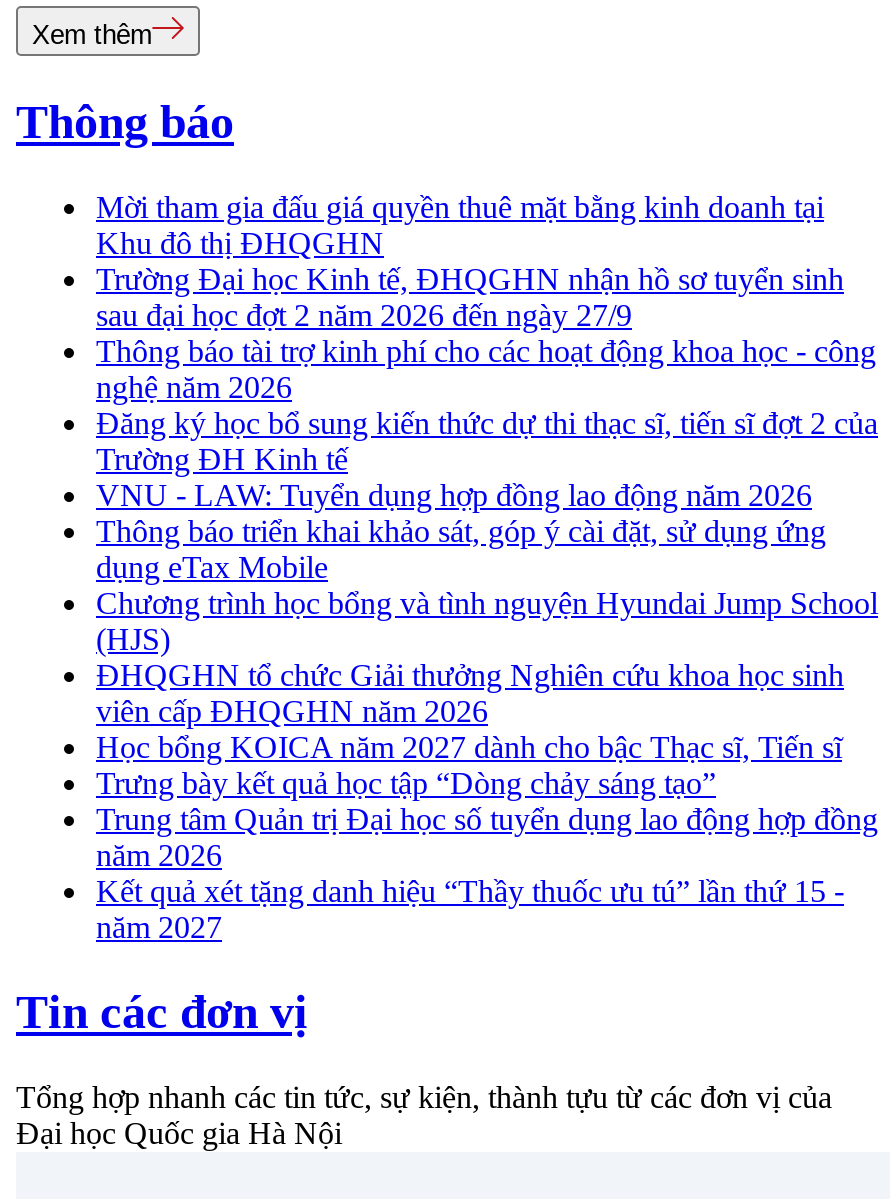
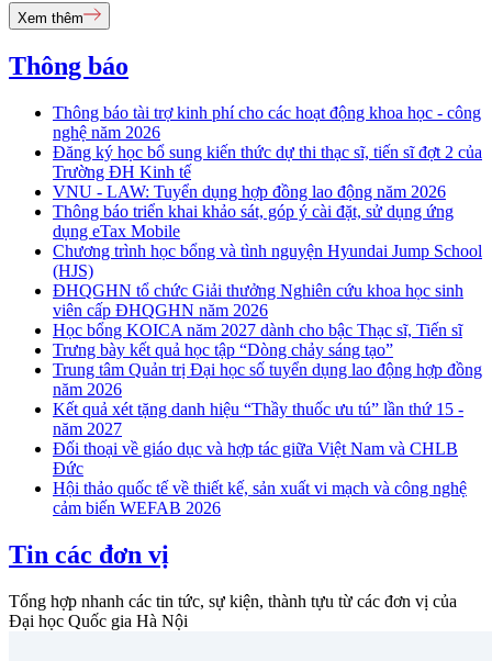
- Mời tham gia đấu giá quyền thuê mặt bằng kinh doanh tại
- Khu đô thị ĐHQGHN
- Trường Đại học Kinh tế, ĐHQGHN nhận hồ sơ tuyển sinh
- sau đại học đợt 2 năm 2026 đến ngày 27/9

moved up: Thông báo tài trợ kinh phí cho các hoạt động khoa học - công | nghệ năm 2026 | Đăng ký học bổ sung kiến thức dự thi thạc sĩ, tiến sĩ đợt 2 của | ... | Kết quả xét tặng danh hiệu “Thầy thuốc ưu tú” lần thứ 15 - | năm 2027

+ Đối thoại về giáo dục và hợp tác giữa Việt Nam và CHLB
+ Đức
+ Hội thảo quốc tế về thiết kế, sản xuất vi mạch và công nghệ
+ cảm biến WEFAB 2026
